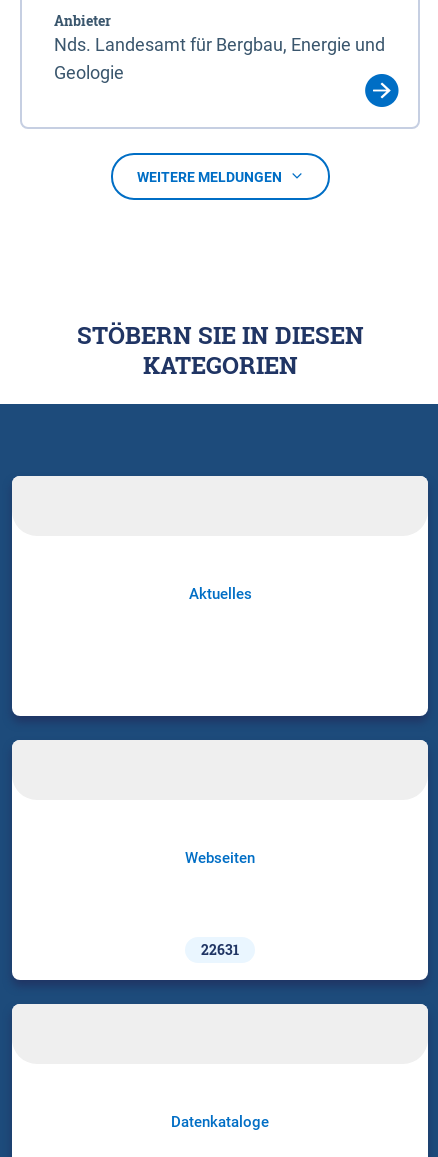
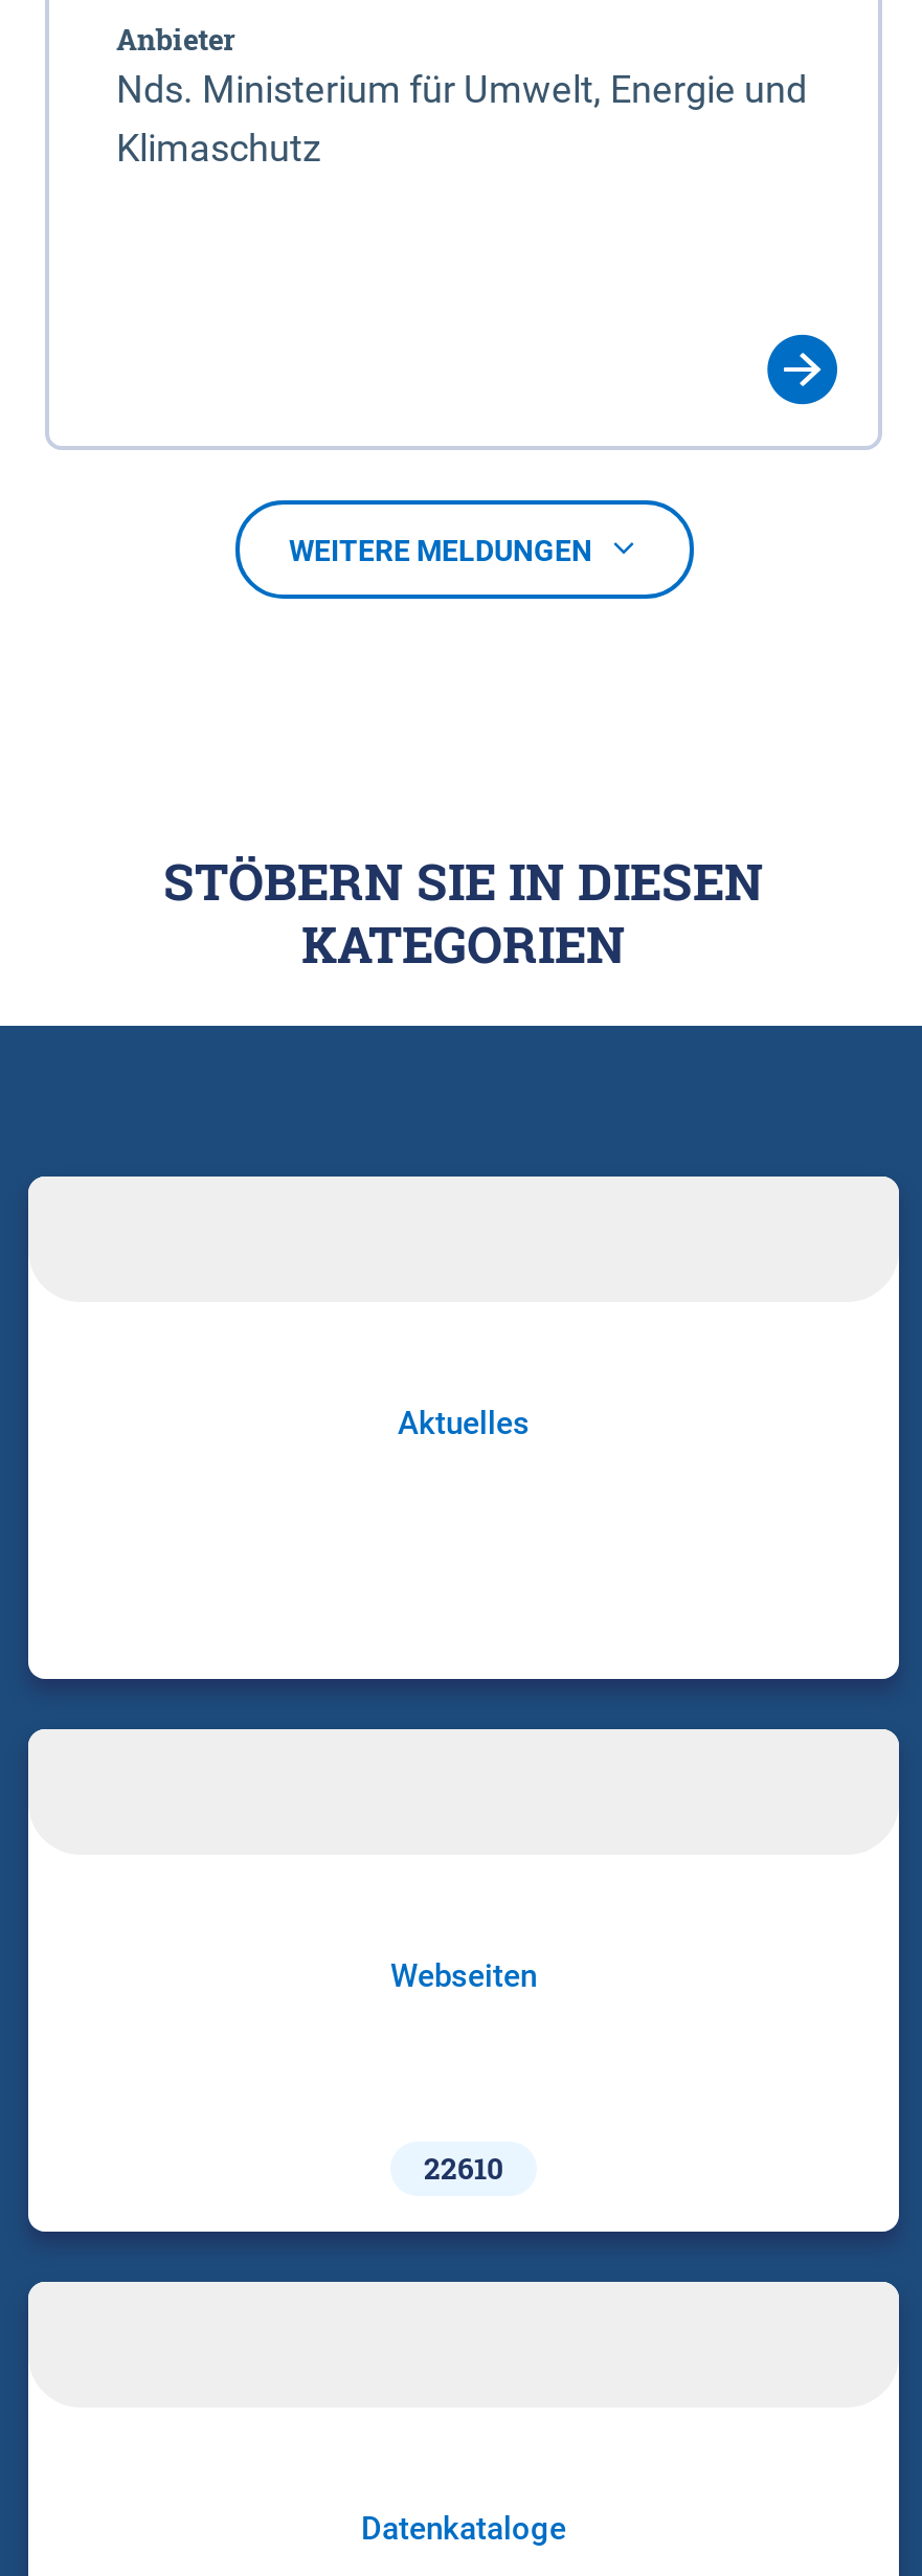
- Nds. Landesamt für Bergbau, Energie und
- Geologie
+ Nds. Ministerium für Umwelt, Energie und
+ Klimaschutz

- 22631
+ 22610
